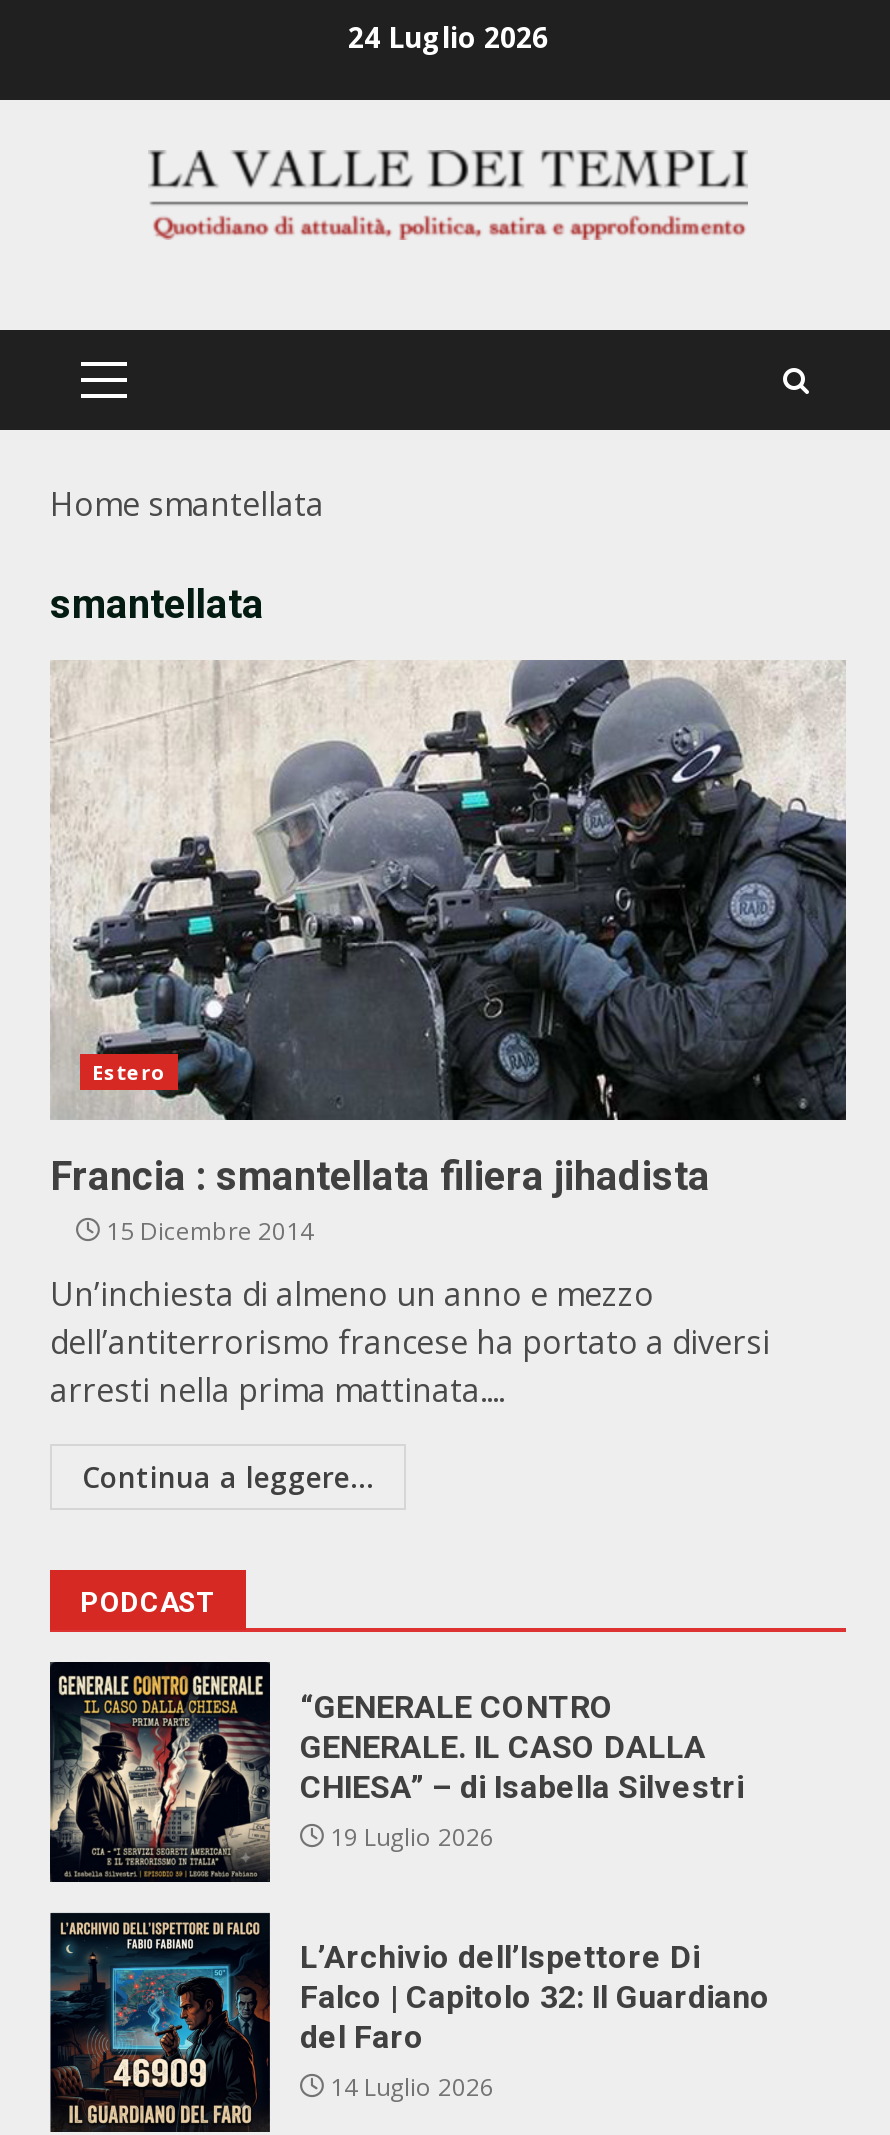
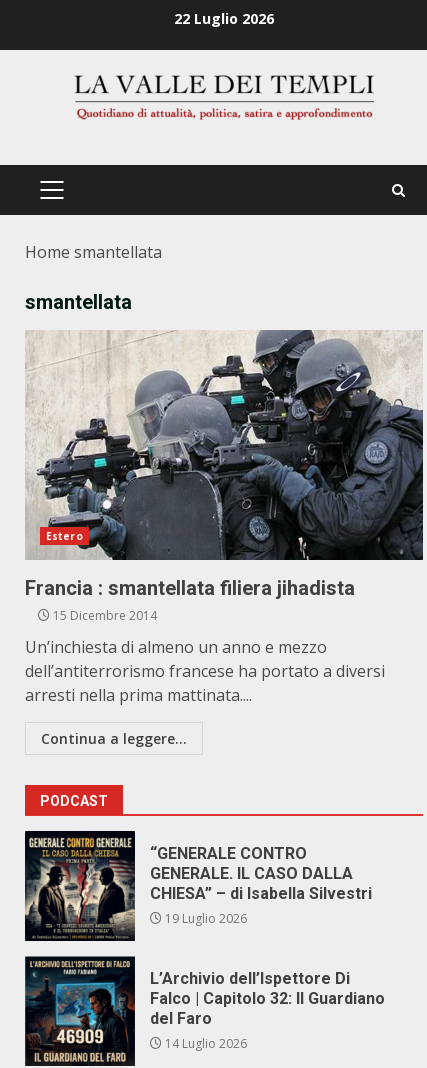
- 24 Luglio 2026
+ 22 Luglio 2026
